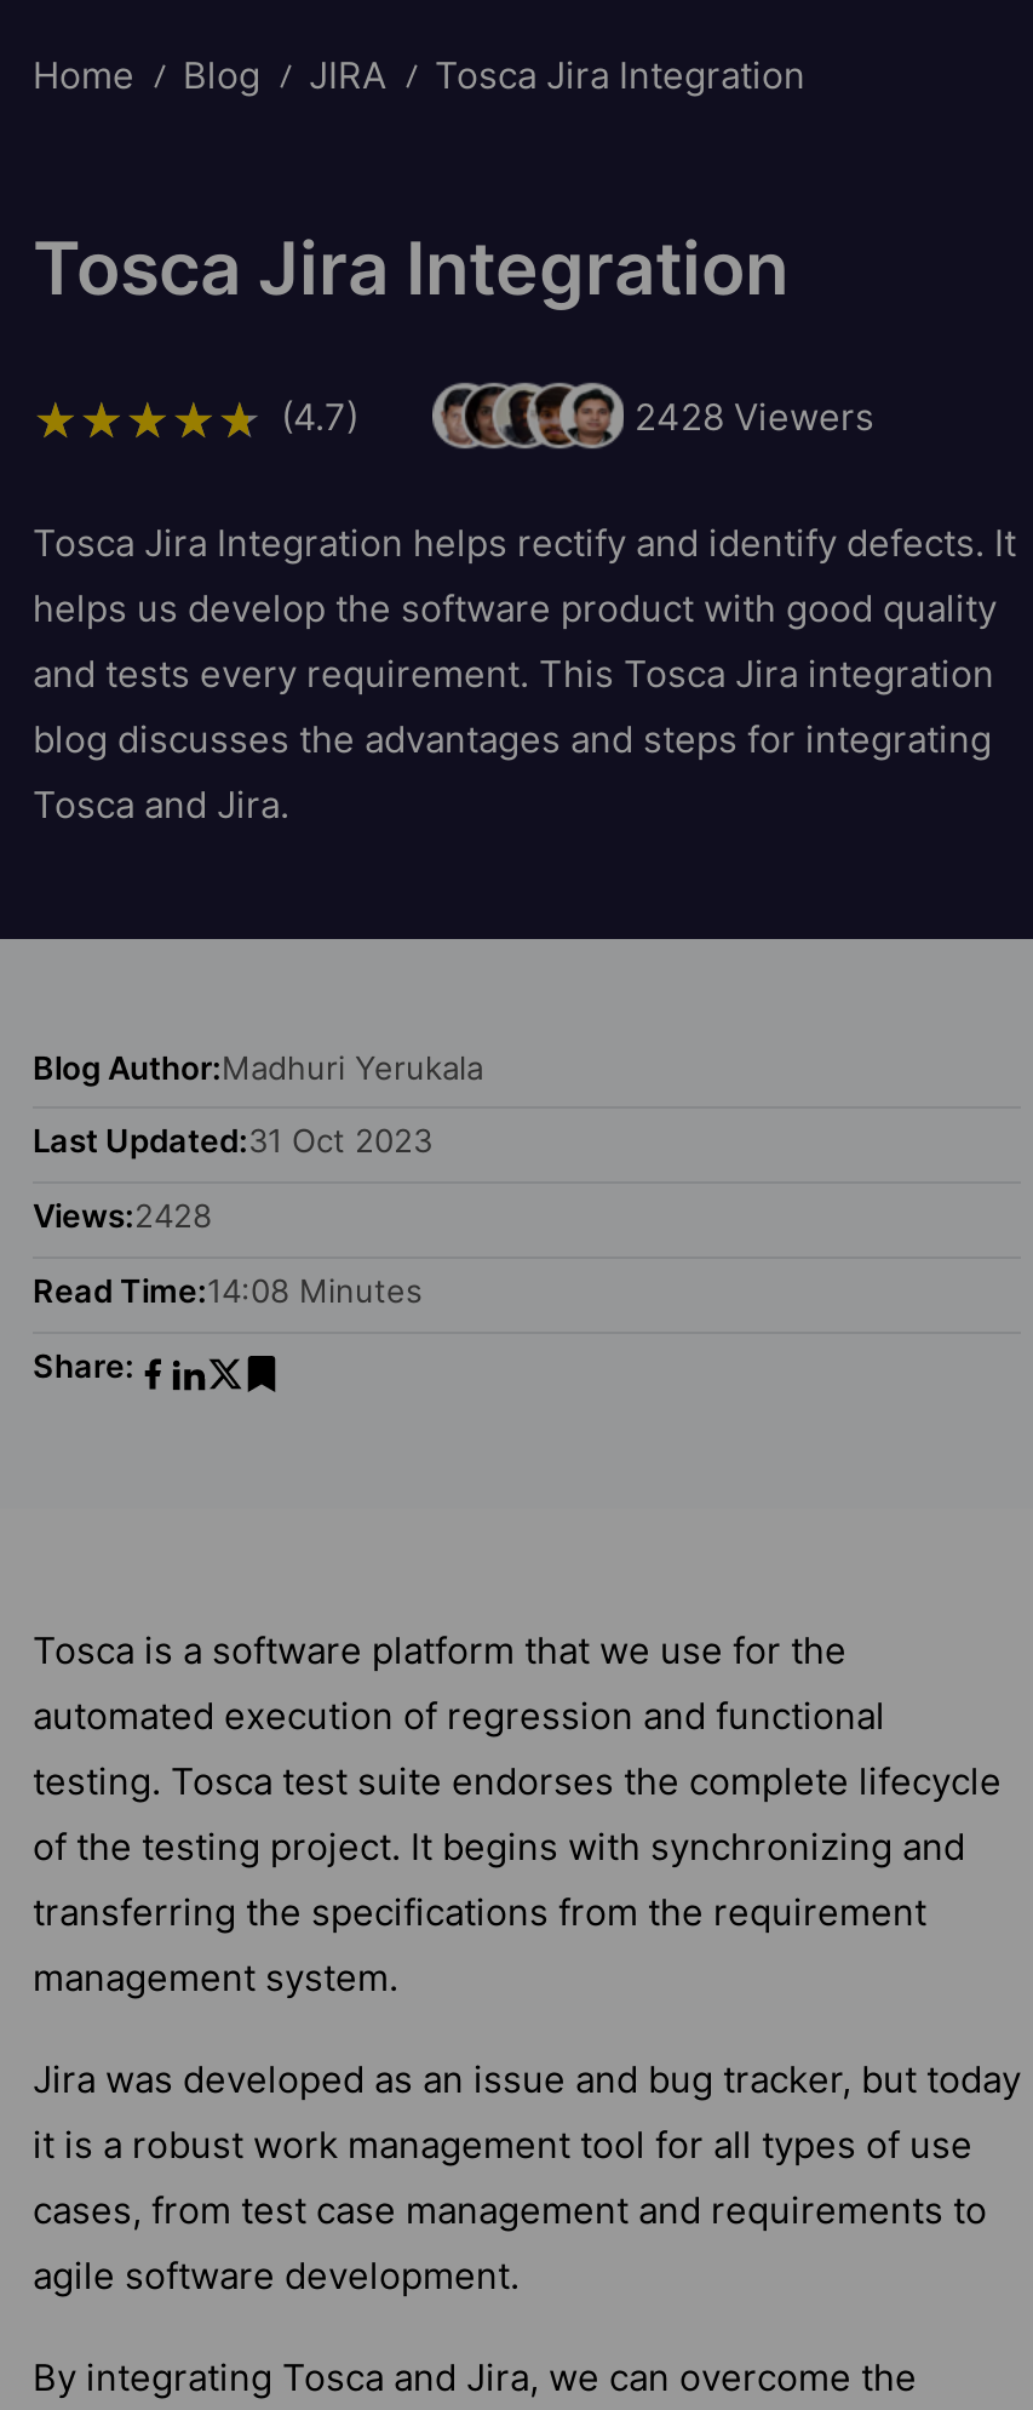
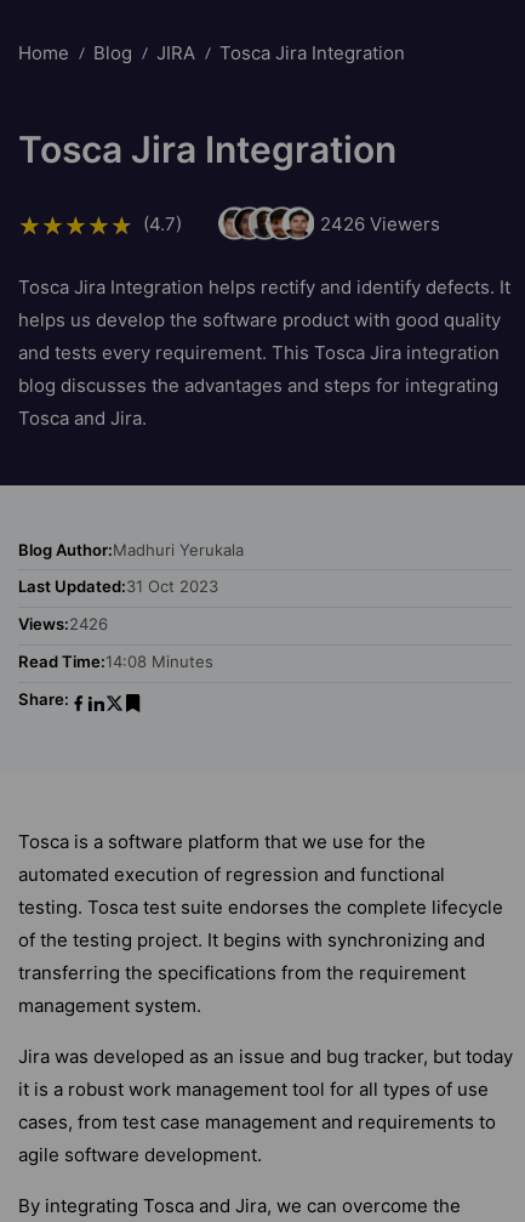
- 2428 Viewers
+ 2426 Viewers

- Views:2428
+ Views:2426
